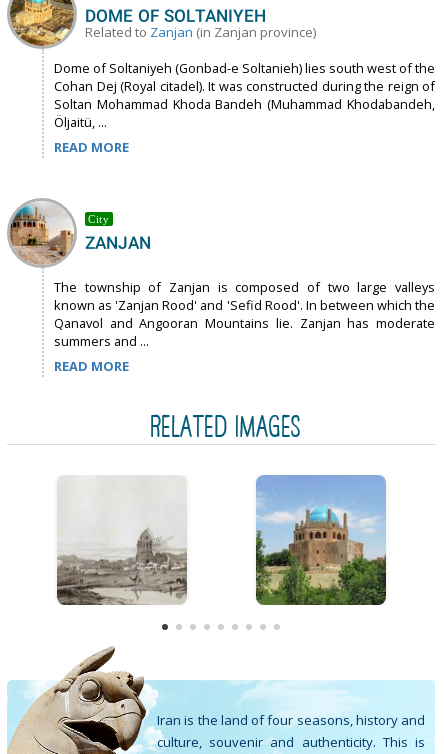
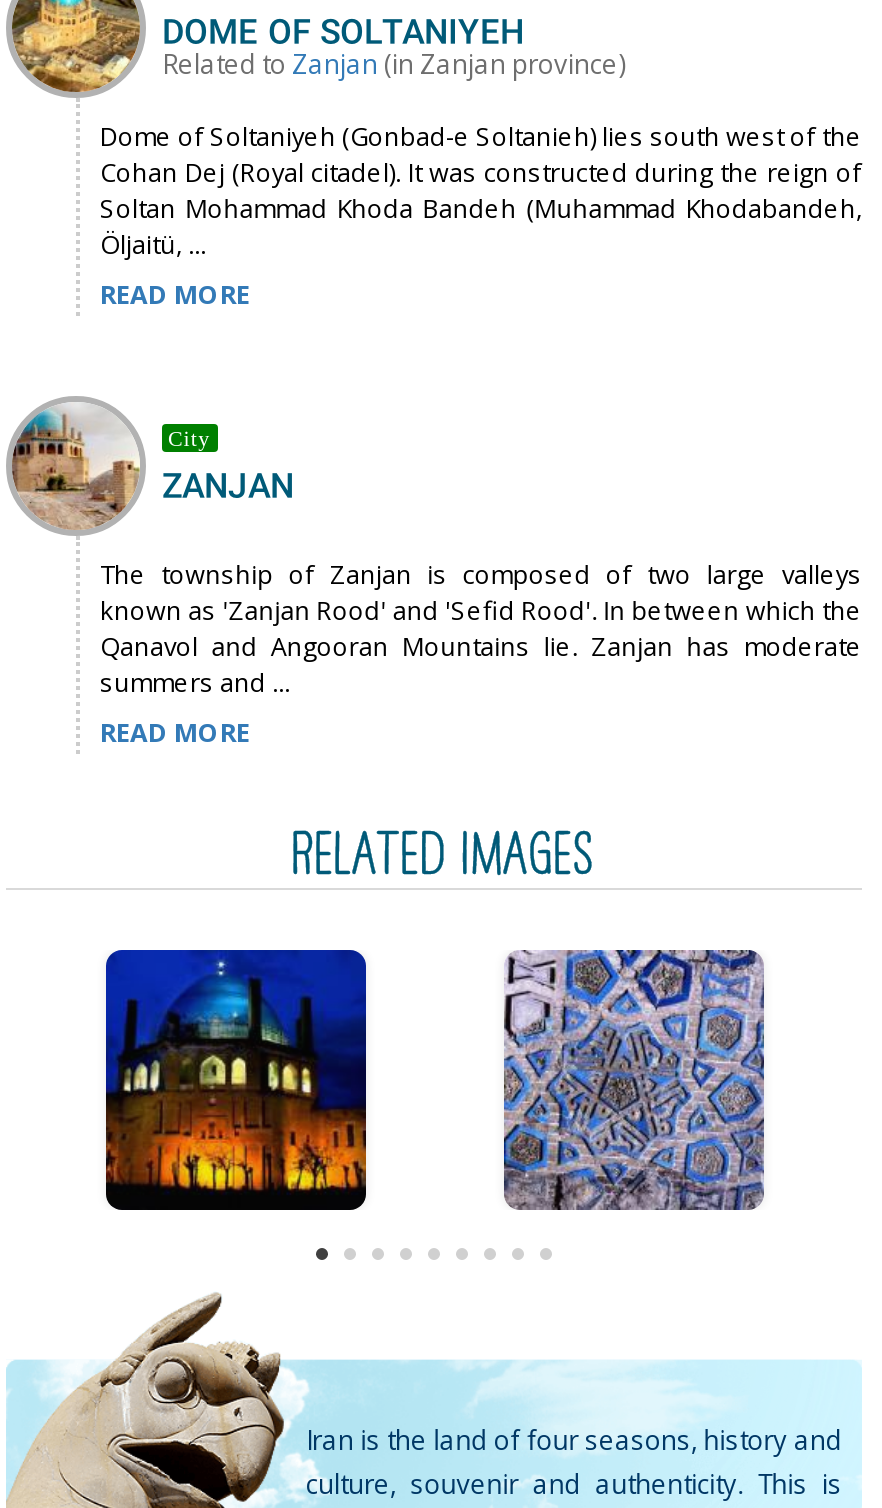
- [image]
+ [image]

- [image]
+ [image]
